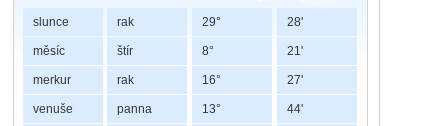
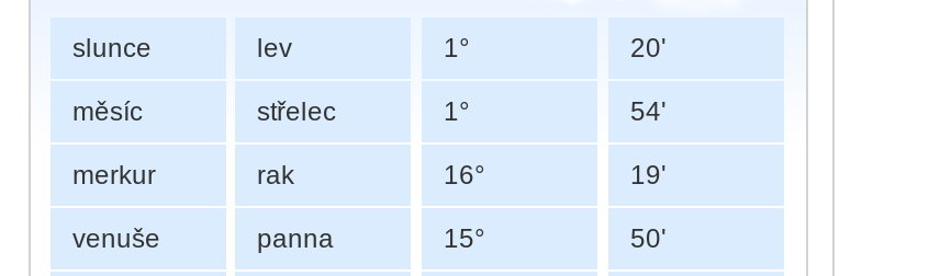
- rak
- 29°
- 28'
+ lev
+ 1°
+ 20'

- štír
- 8°
- 21'
+ střelec
+ 1°
+ 54'

- 27'
+ 19'

- 13°
+ 15°

- 44'
+ 50'
